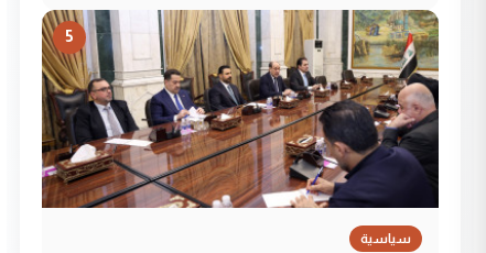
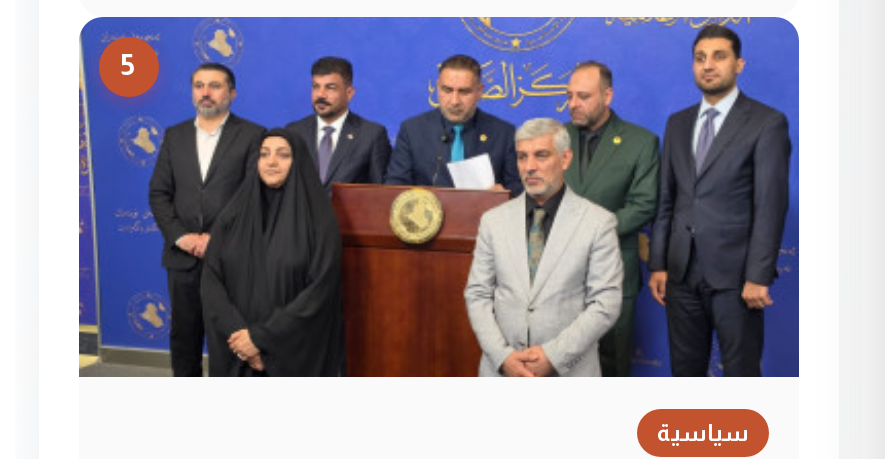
- [image]
+ [image]
